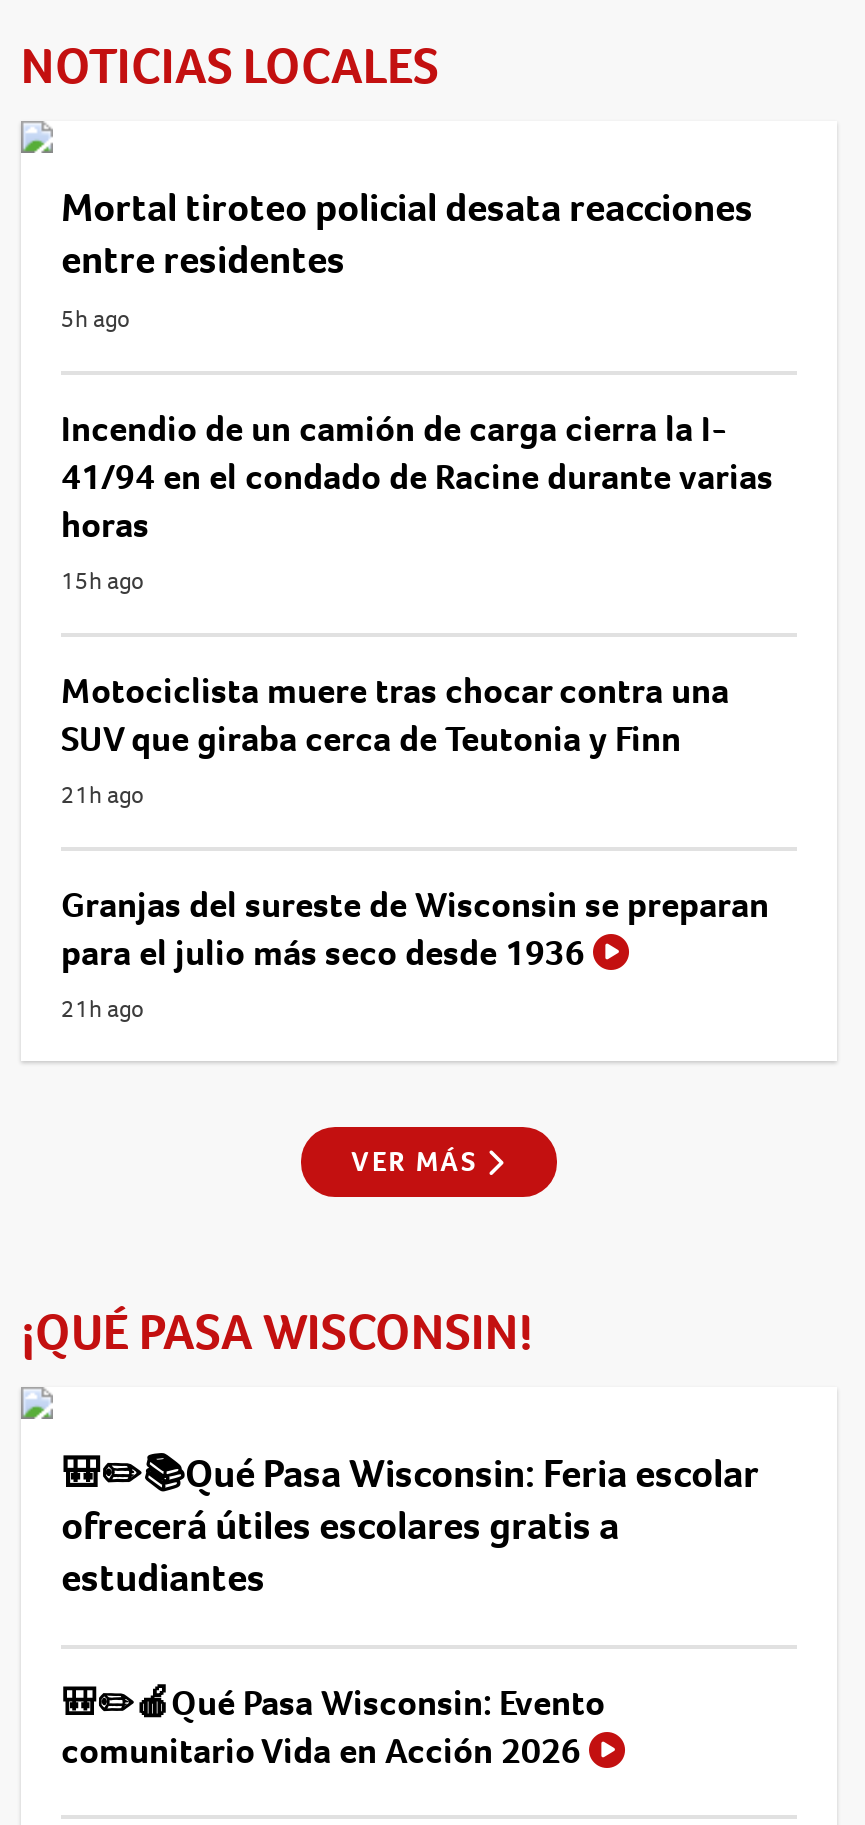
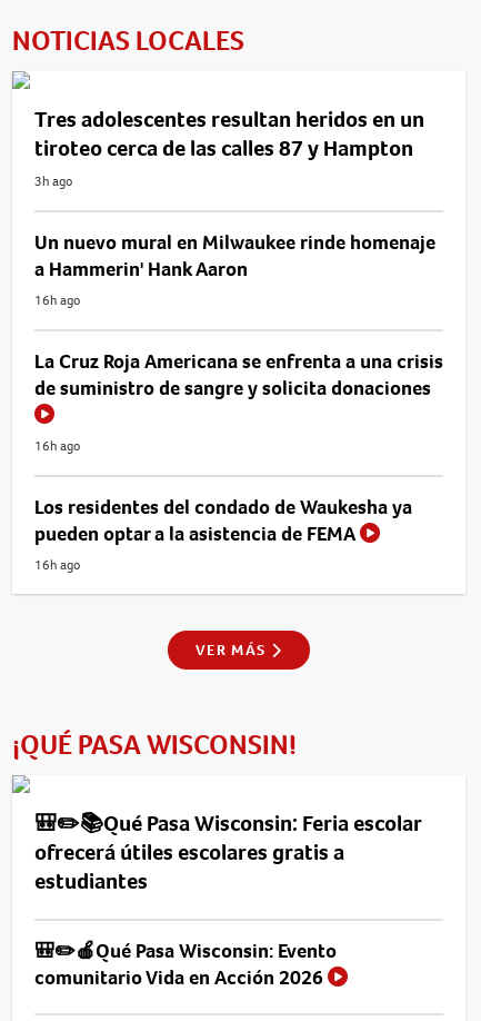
- Mortal tiroteo policial desata reacciones
- entre residentes
- 5h ago
- Incendio de un camión de carga cierra la I-
- 41/94 en el condado de Racine durante varias
- horas
- 15h ago
- Motociclista muere tras chocar contra una
- SUV que giraba cerca de Teutonia y Finn
- 21h ago
- Granjas del sureste de Wisconsin se preparan
- para el julio más seco desde 1936
- 21h ago
+ Tres adolescentes resultan heridos en un
+ tiroteo cerca de las calles 87 y Hampton
+ 3h ago
+ Un nuevo mural en Milwaukee rinde homenaje
+ a Hammerin' Hank Aaron
+ 16h ago
+ La Cruz Roja Americana se enfrenta a una crisis
+ de suministro de sangre y solicita donaciones
+ 16h ago
+ Los residentes del condado de Waukesha ya
+ pueden optar a la asistencia de FEMA
+ 16h ago
